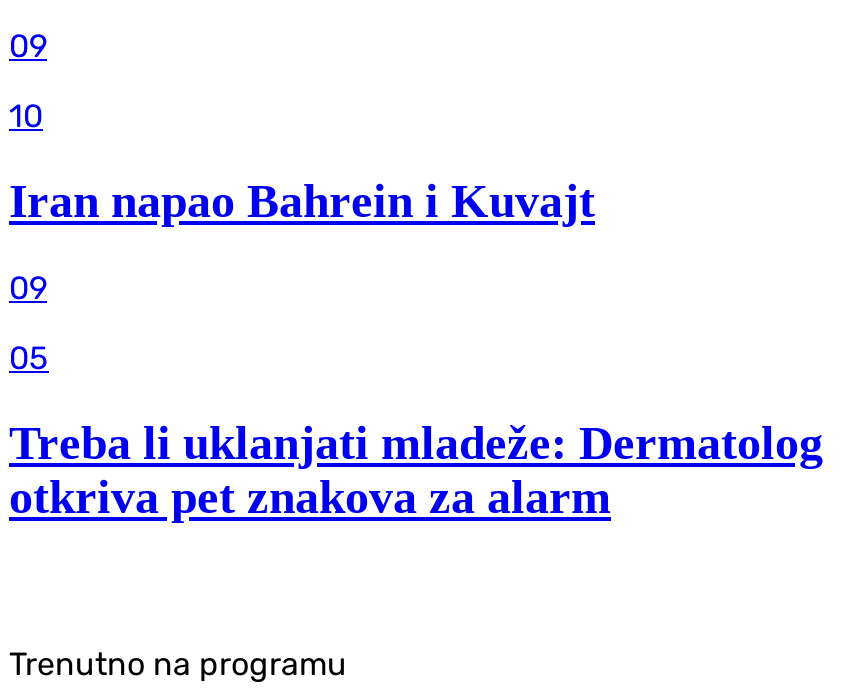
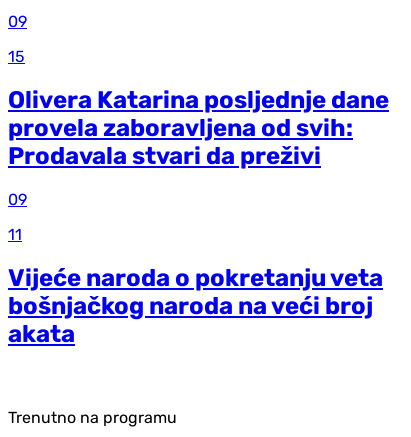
- 10
+ 15

- Iran napao Bahrein i Kuvajt
+ Olivera Katarina posljednje dane
+ provela zaboravljena od svih:
+ Prodavala stvari da preživi

- 05
+ 11

- Treba li uklanjati mladeže: Dermatolog
- otkriva pet znakova za alarm
+ Vijeće naroda o pokretanju veta
+ bošnjačkog naroda na veći broj
+ akata
